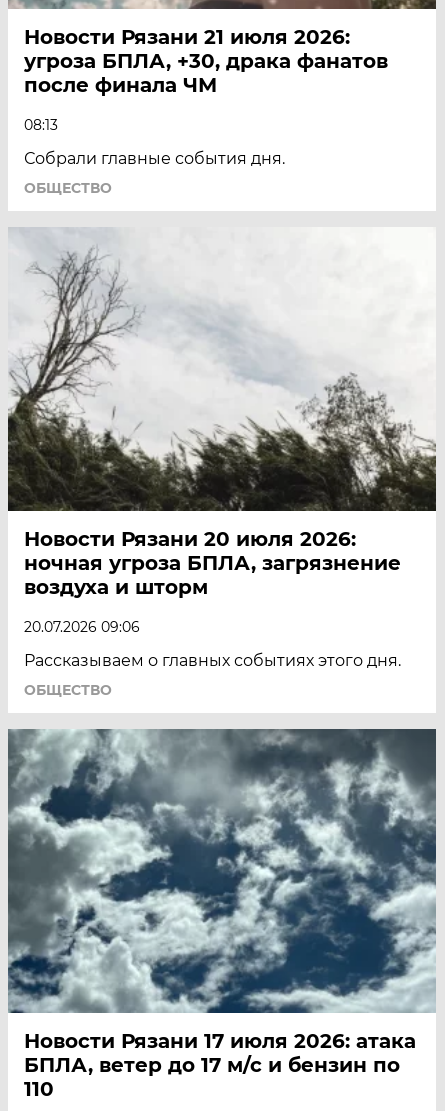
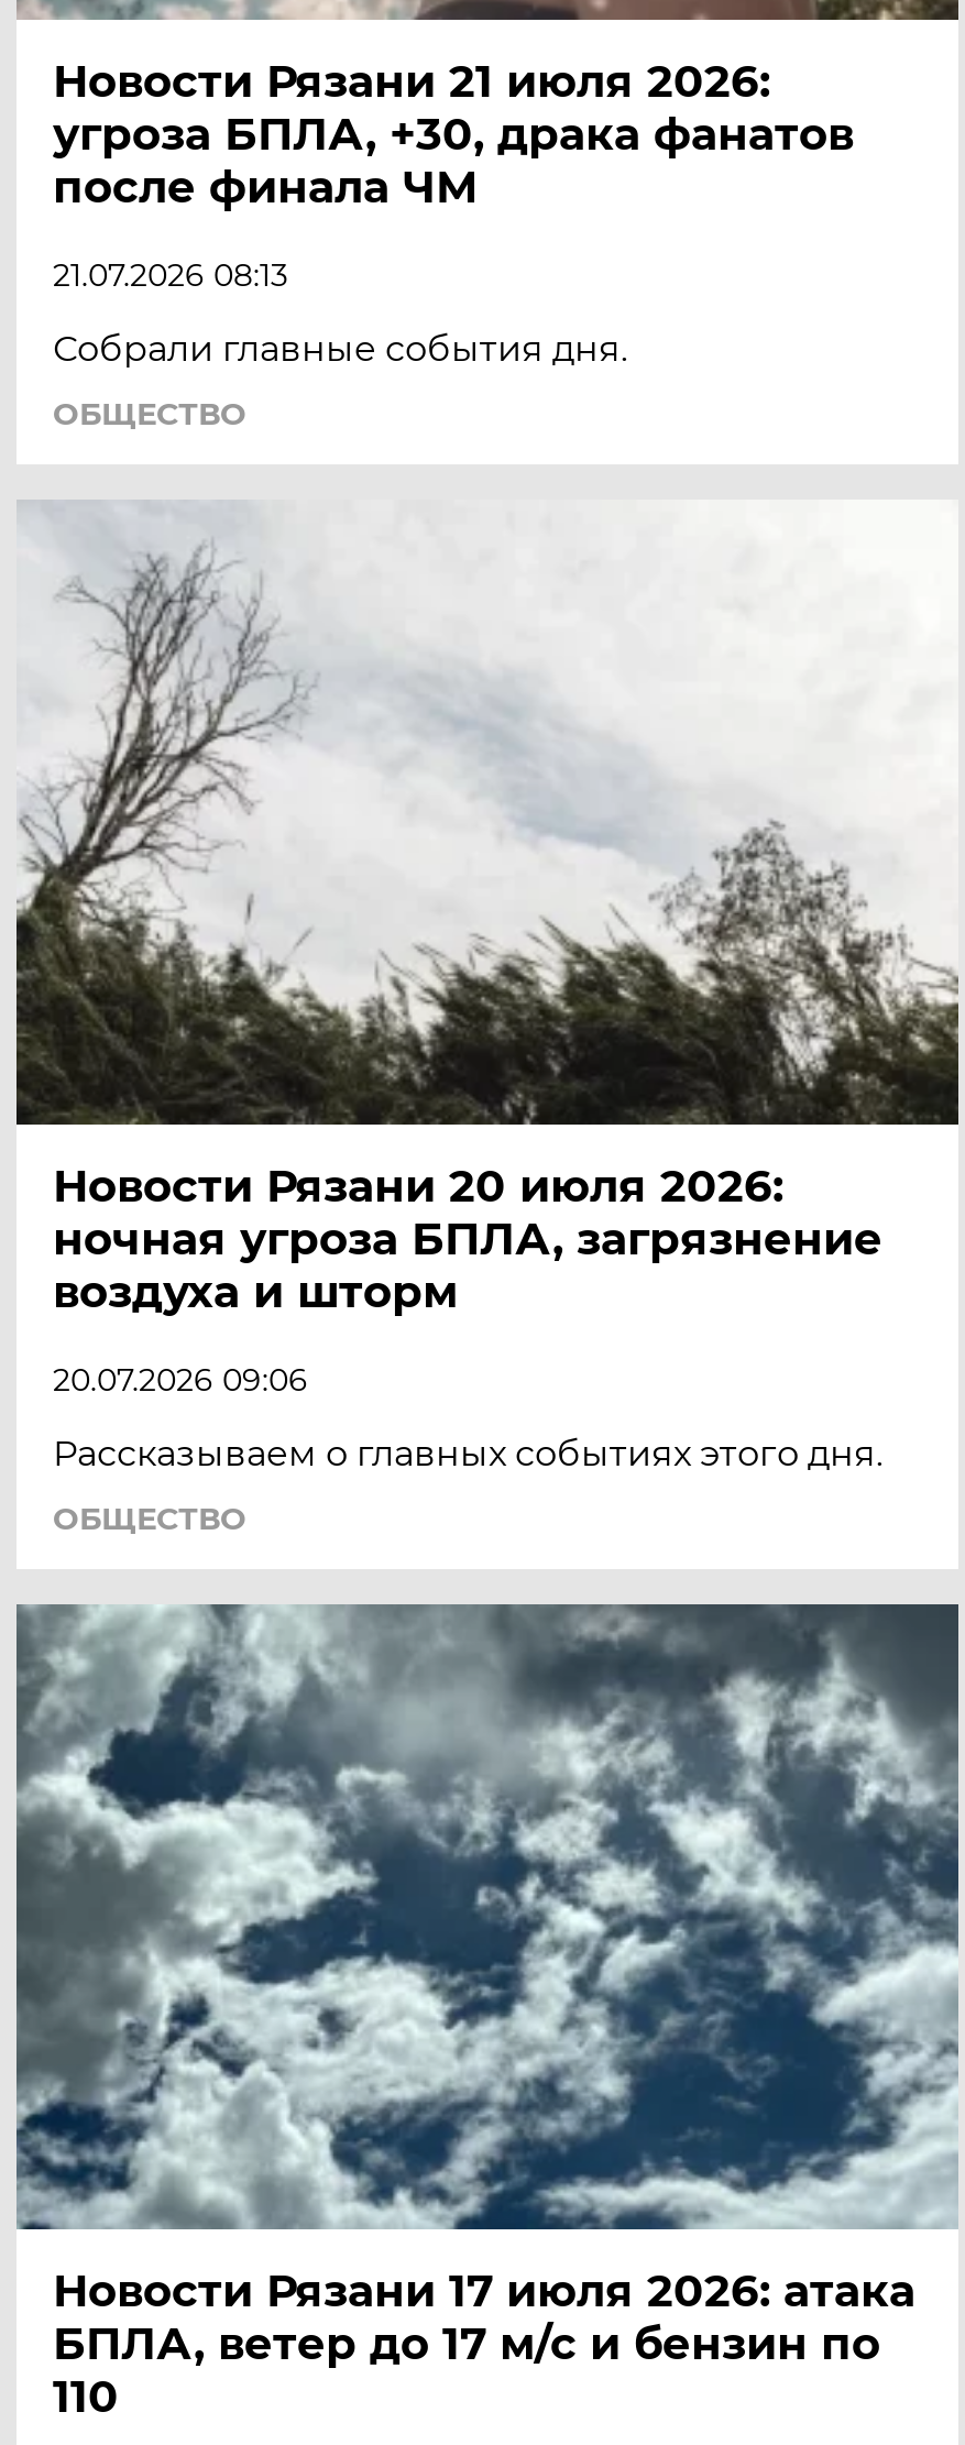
- 08:13
+ 21.07.2026 08:13
